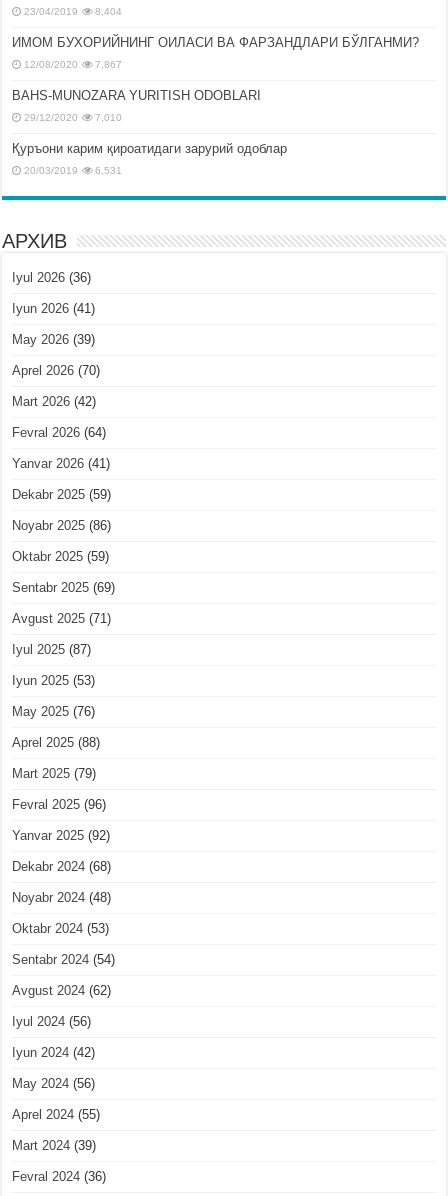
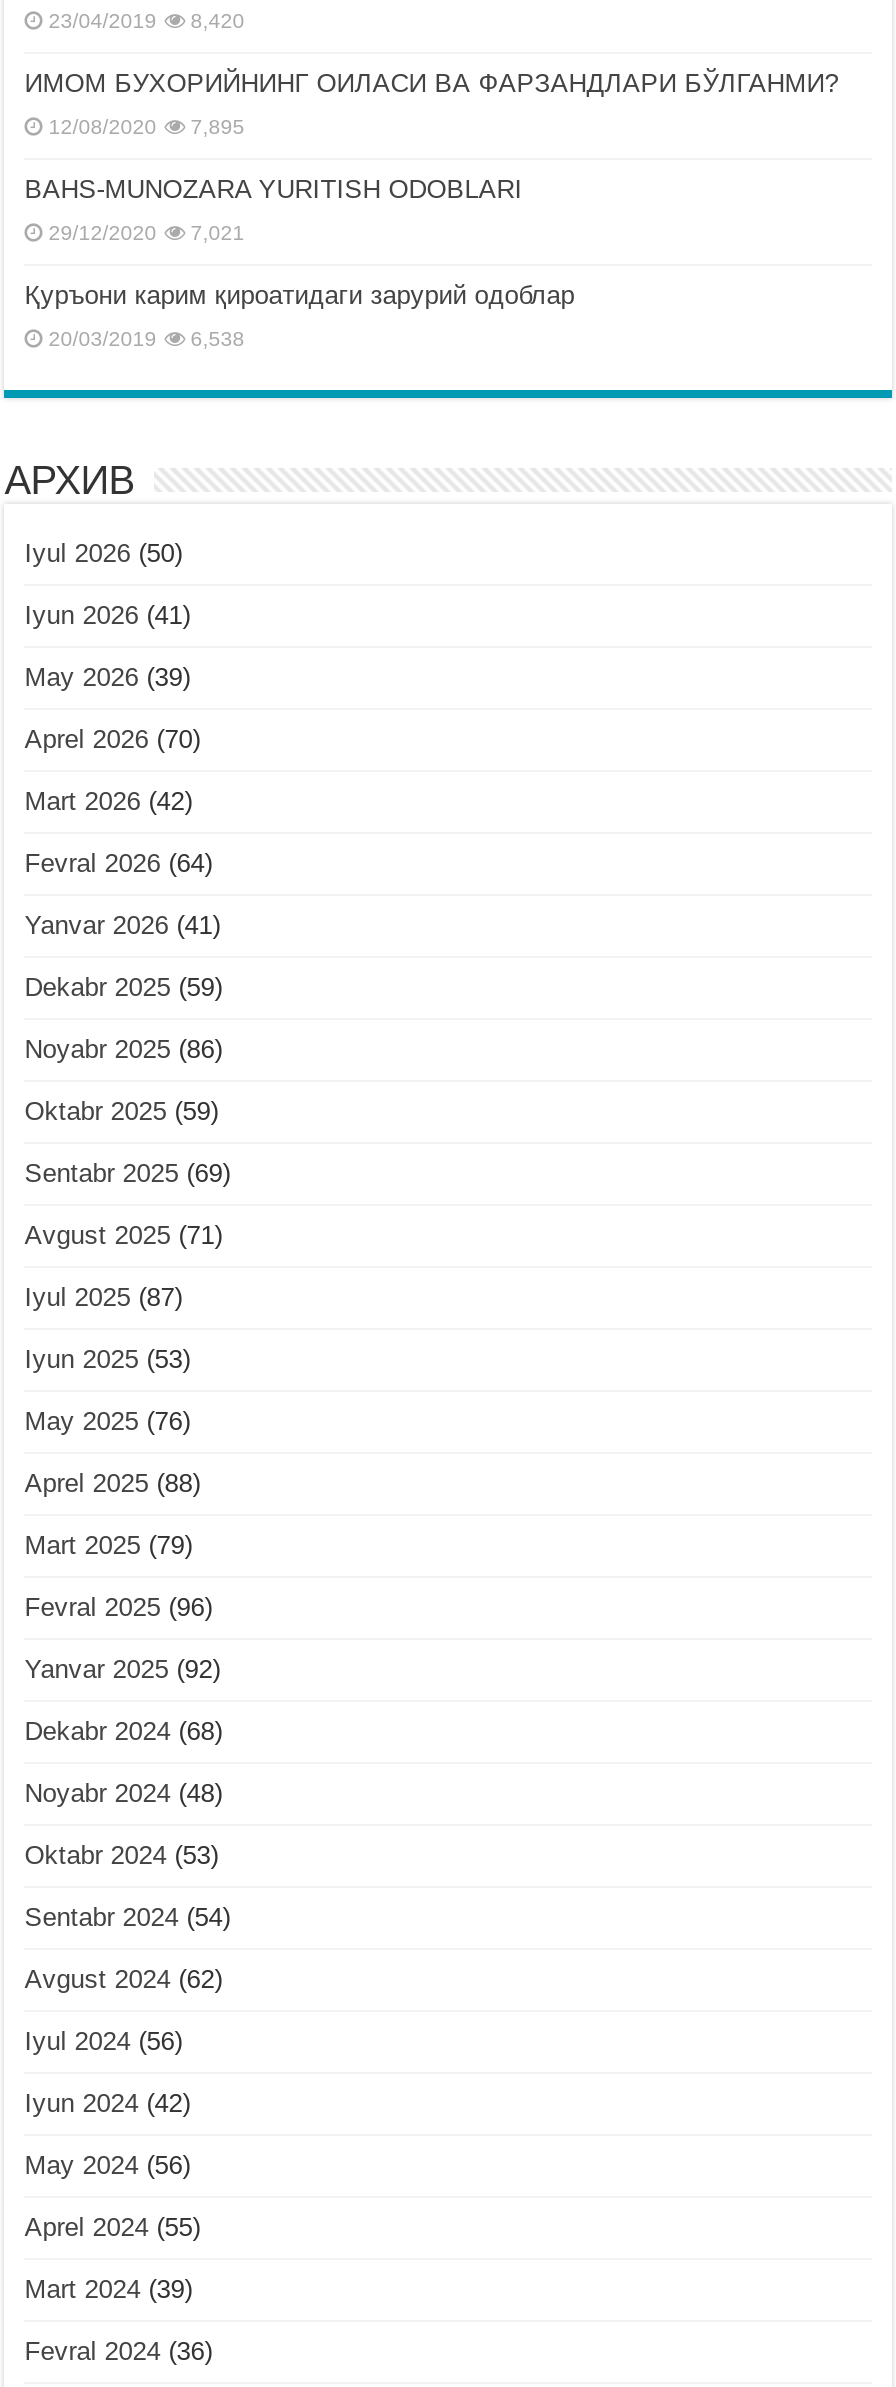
- 23/04/2019 8,404
+ 23/04/2019 8,420

- 12/08/2020 7,867
+ 12/08/2020 7,895

- 29/12/2020 7,010
+ 29/12/2020 7,021

- 20/03/2019 6,531
+ 20/03/2019 6,538

- Iyul 2026 (36)
+ Iyul 2026 (50)
